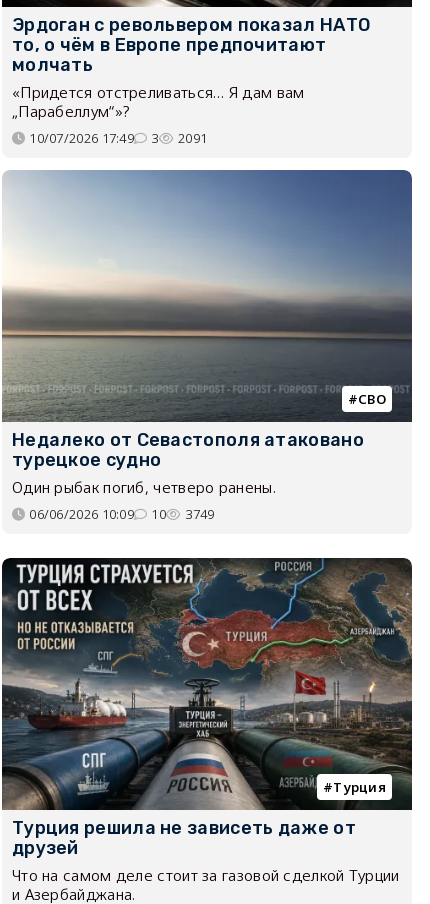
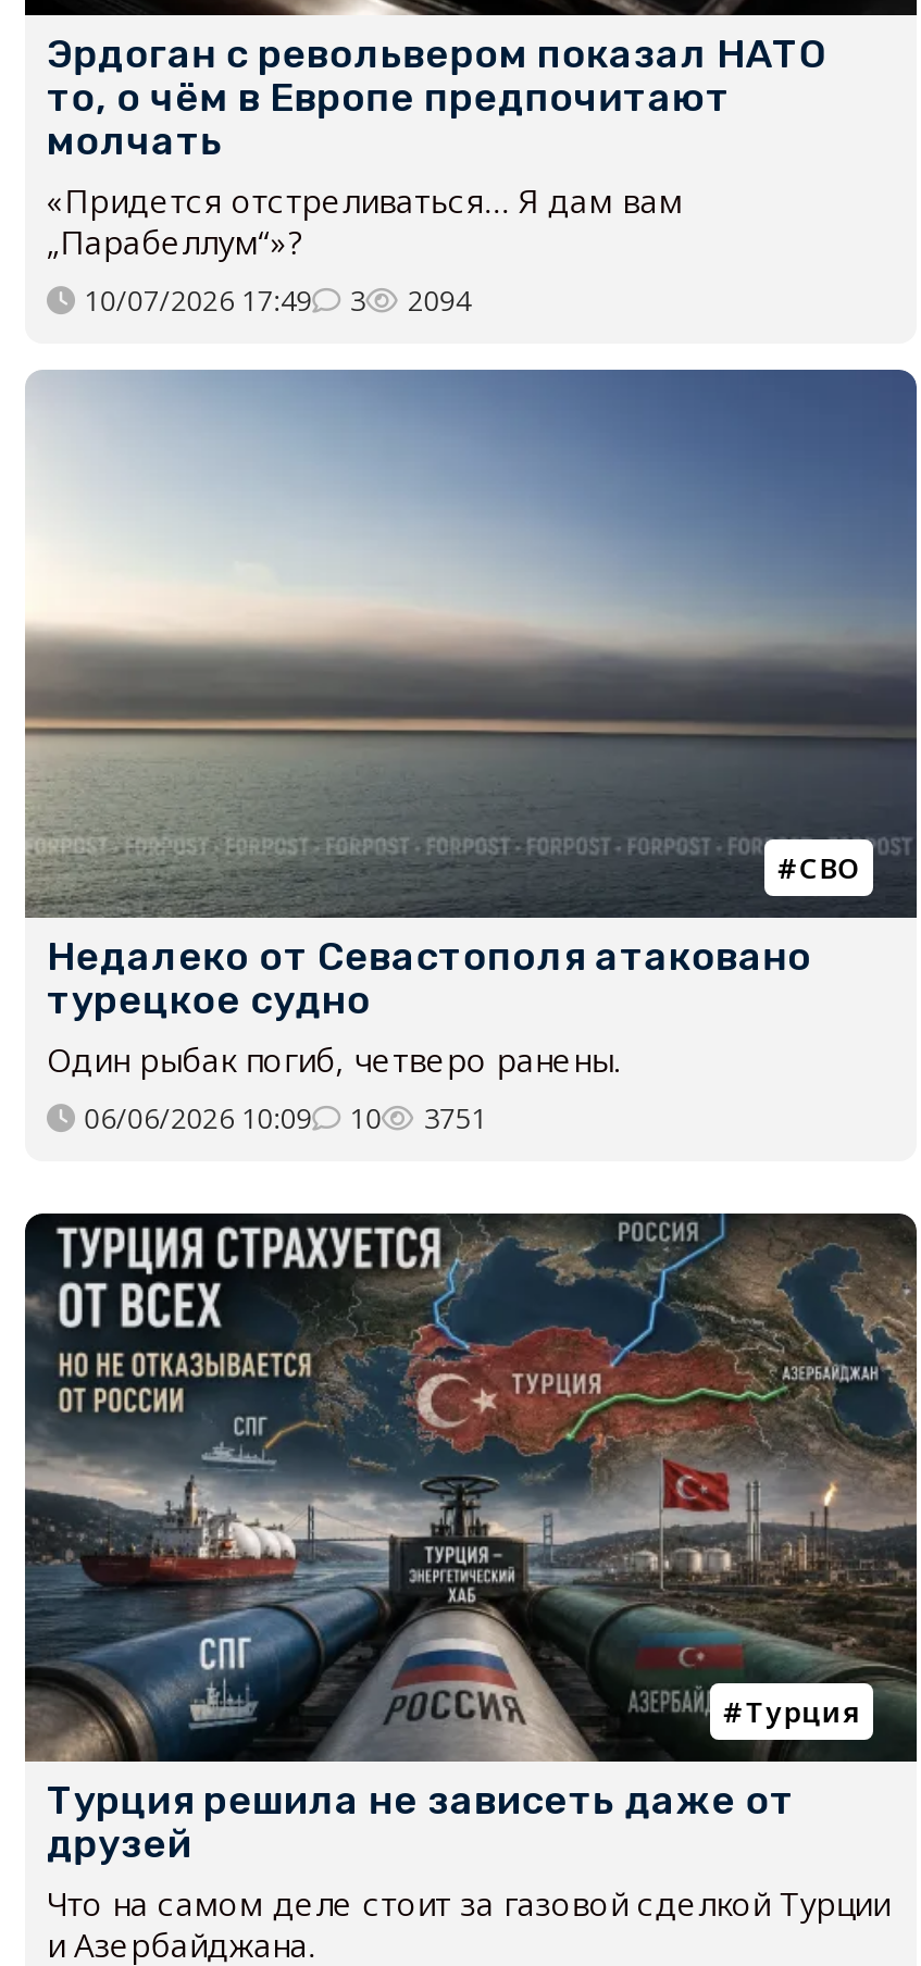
- 10/07/2026 17:49 3 2091
+ 10/07/2026 17:49 3 2094

- 06/06/2026 10:09 10 3749
+ 06/06/2026 10:09 10 3751
